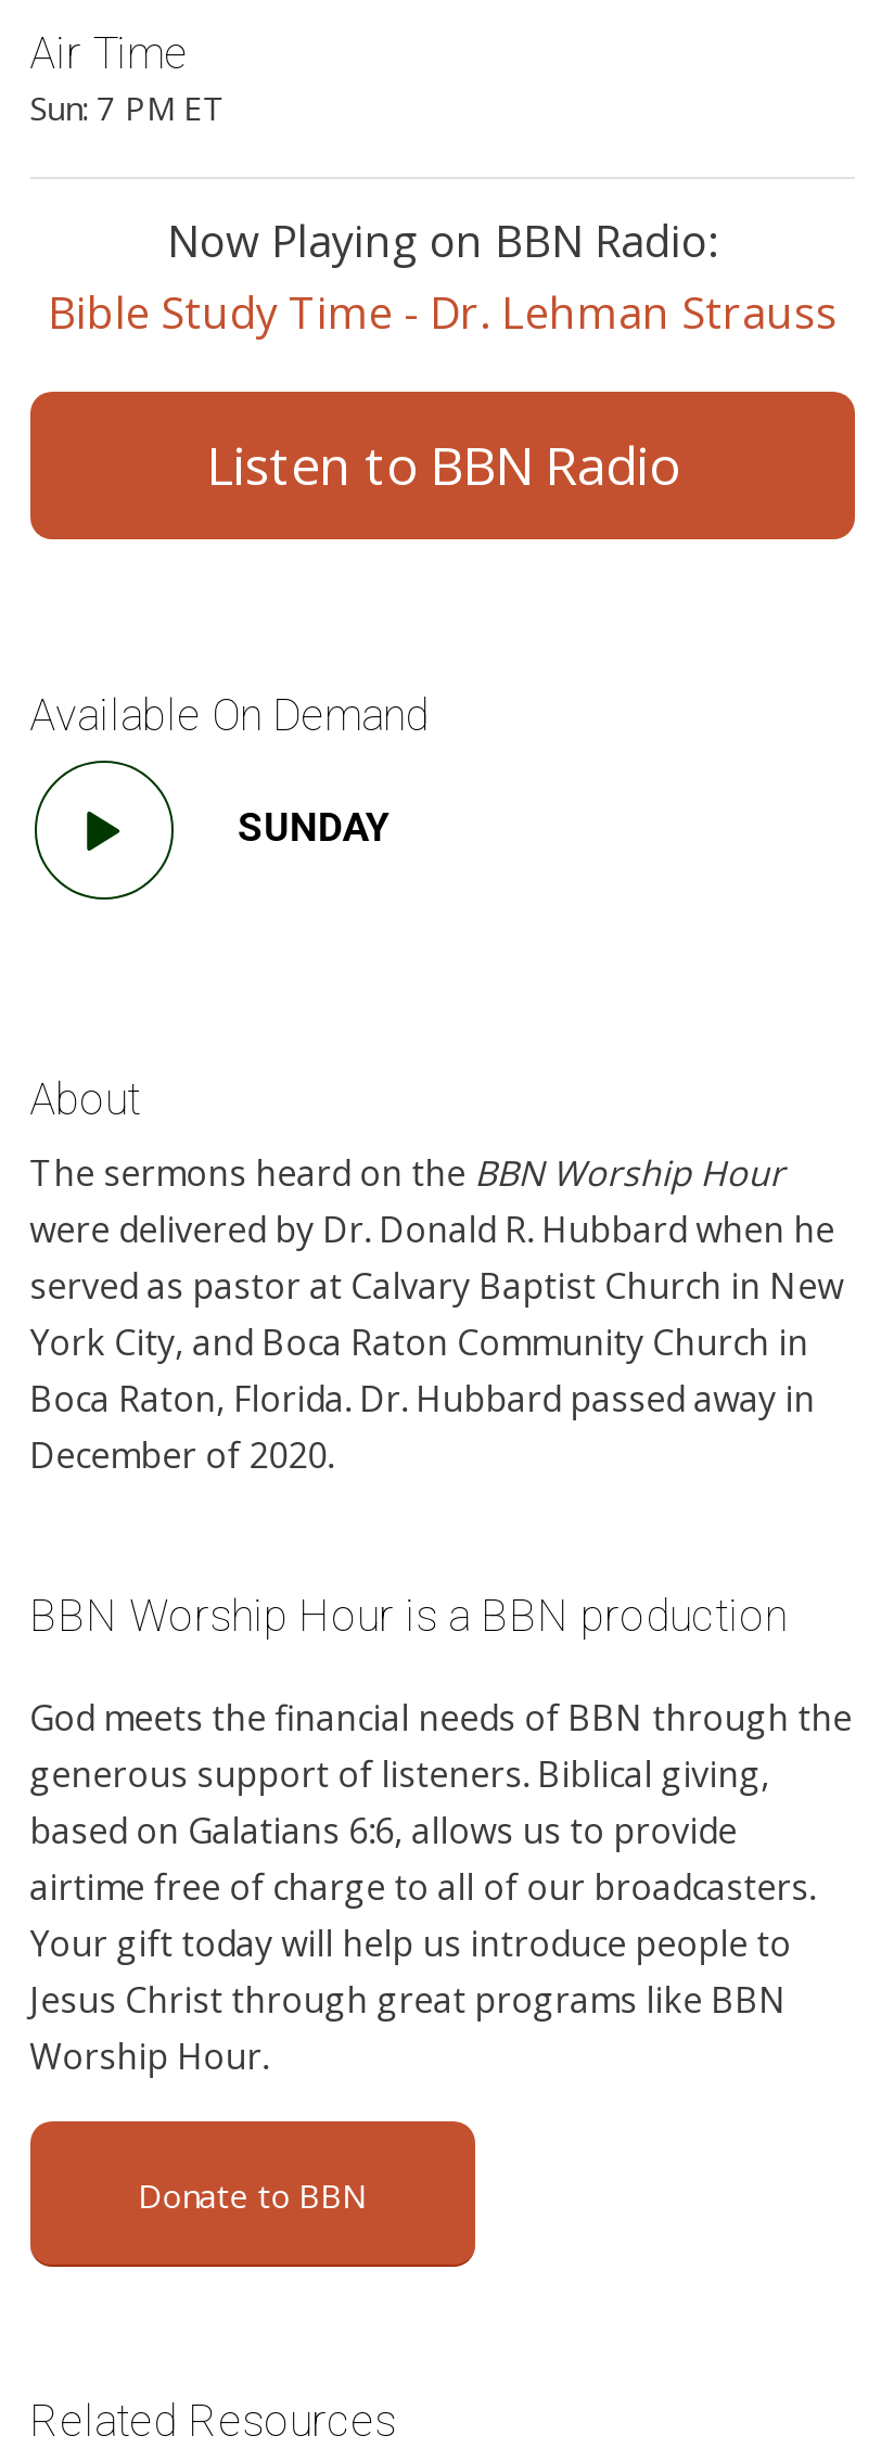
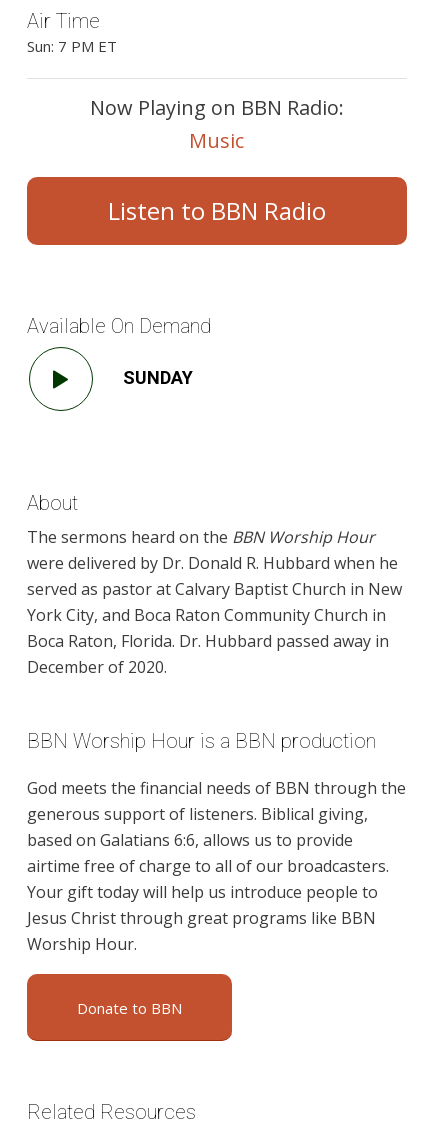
- Bible Study Time - Dr. Lehman Strauss
+ Music
